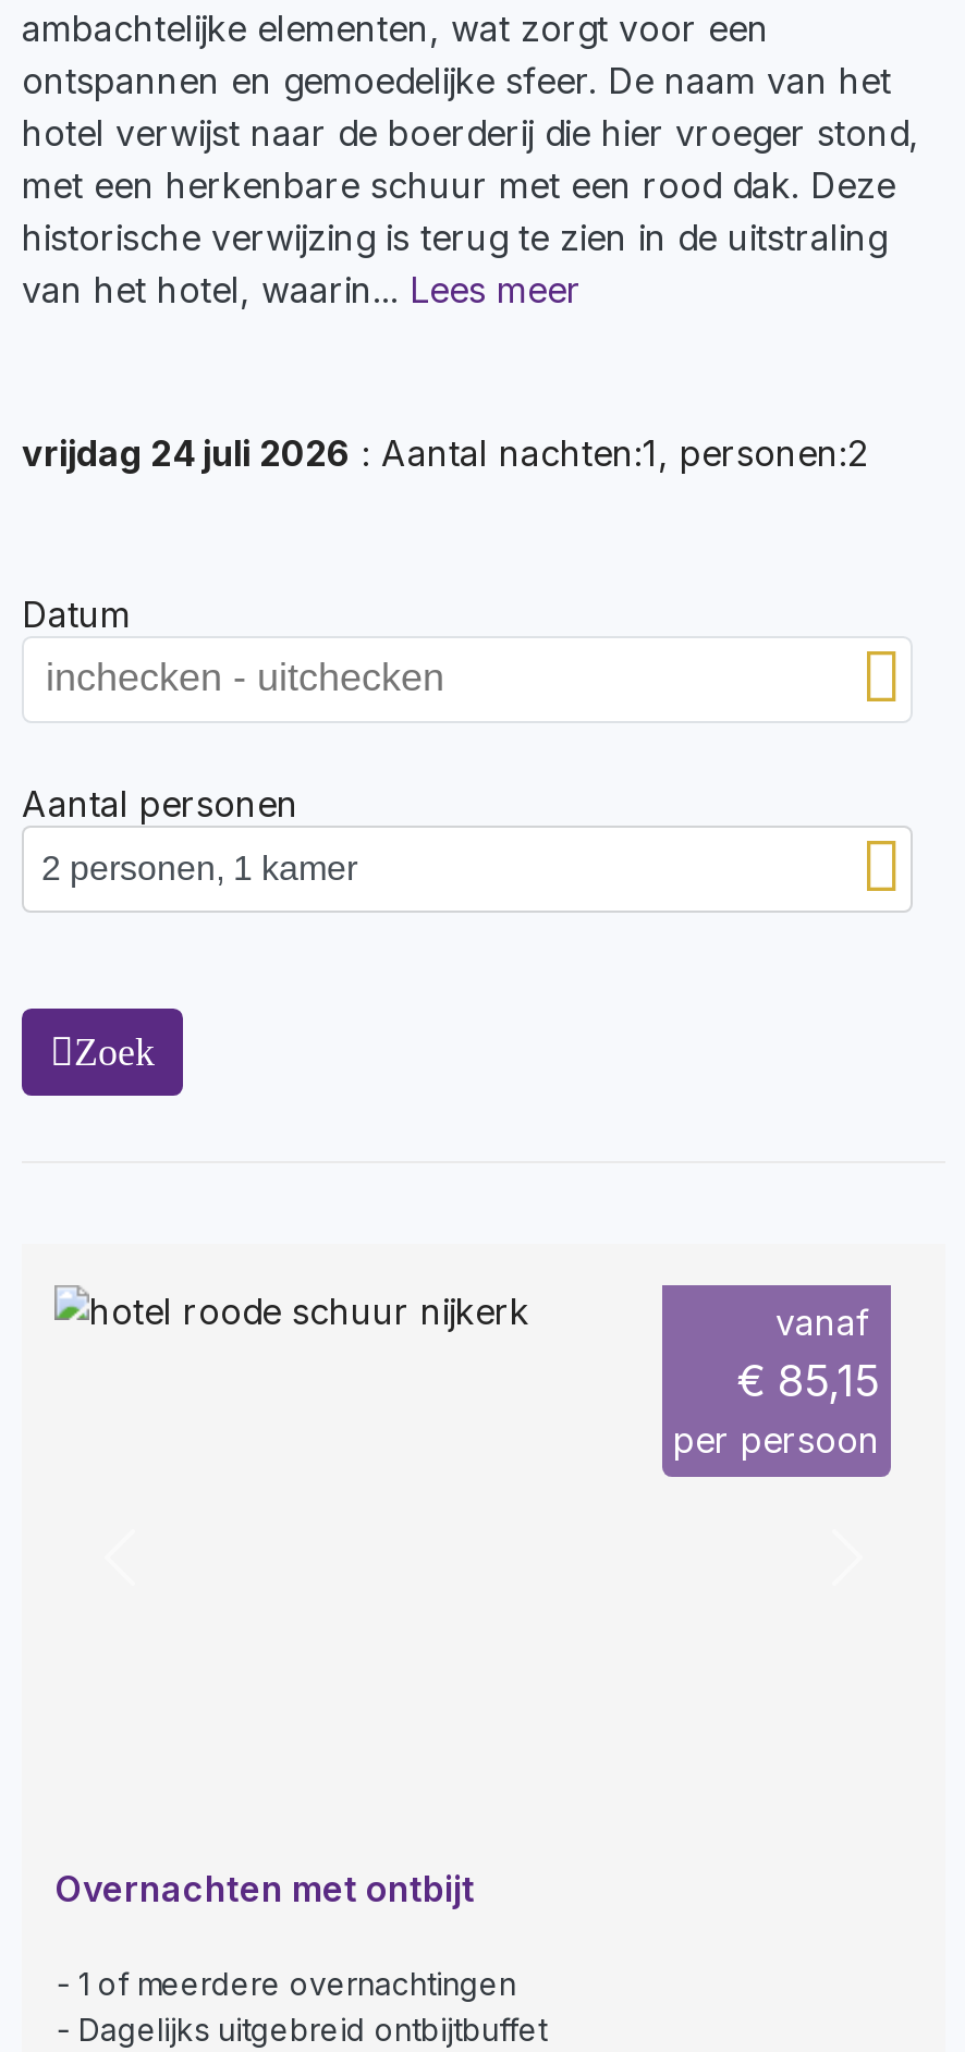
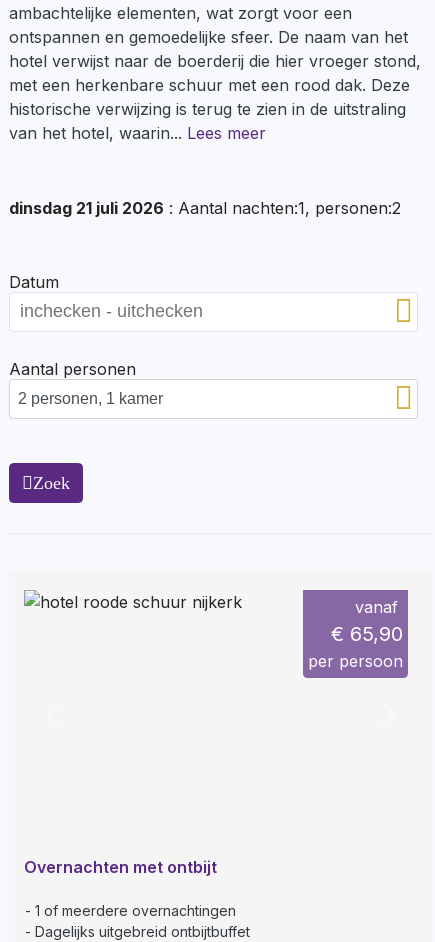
- vrijdag 24 juli 2026: Aantal nachten:1, personen:2
+ dinsdag 21 juli 2026: Aantal nachten:1, personen:2

- € 85,15
+ € 65,90
